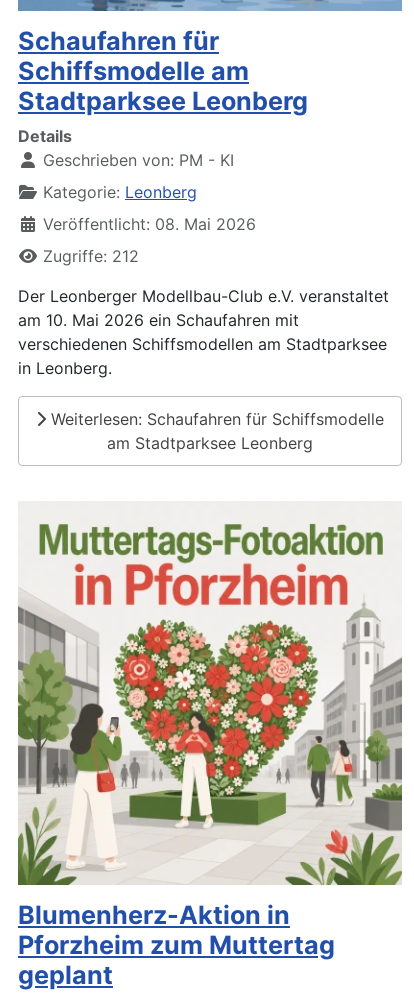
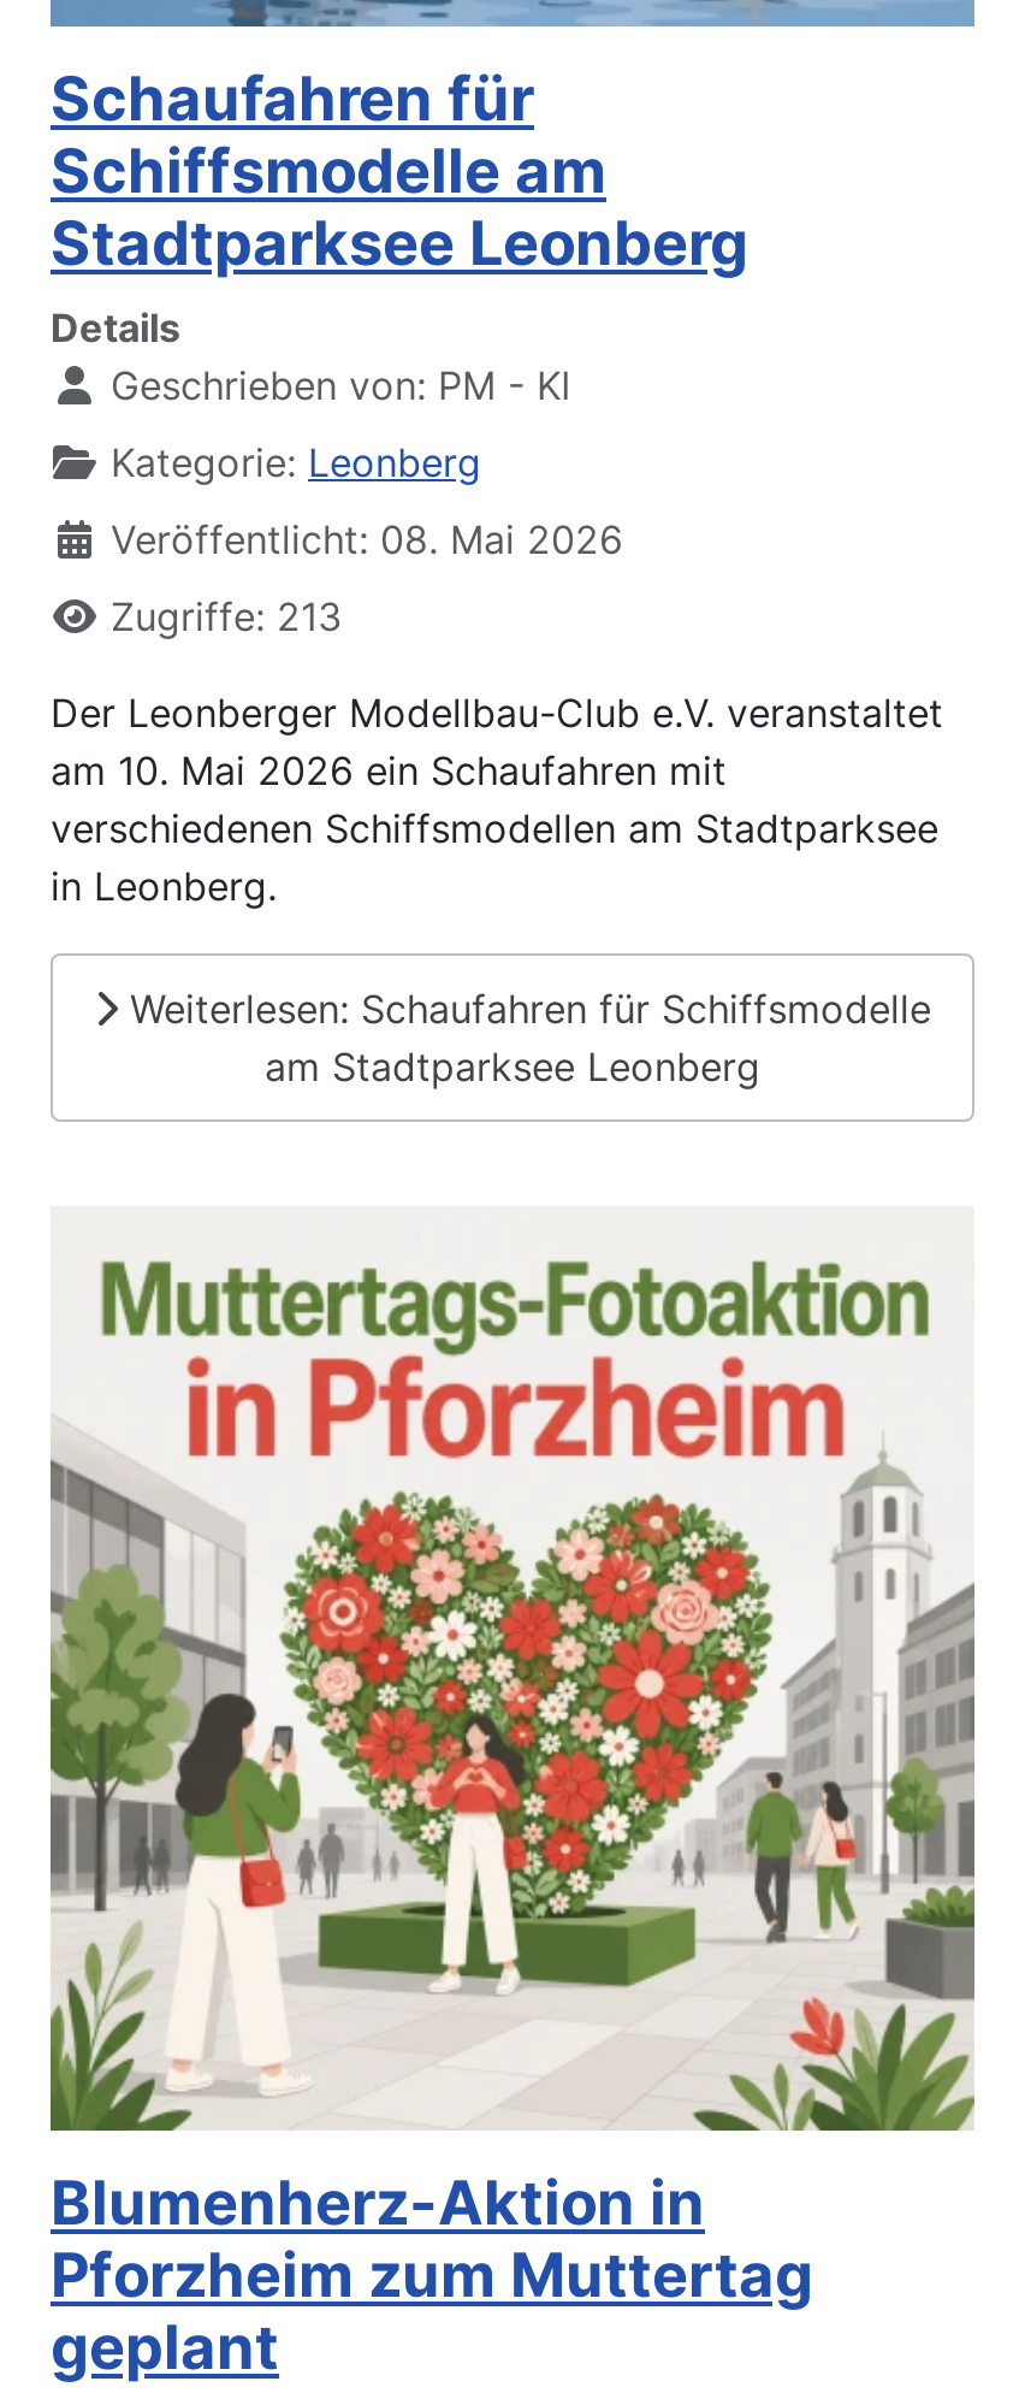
- Zugriffe: 212
+ Zugriffe: 213
